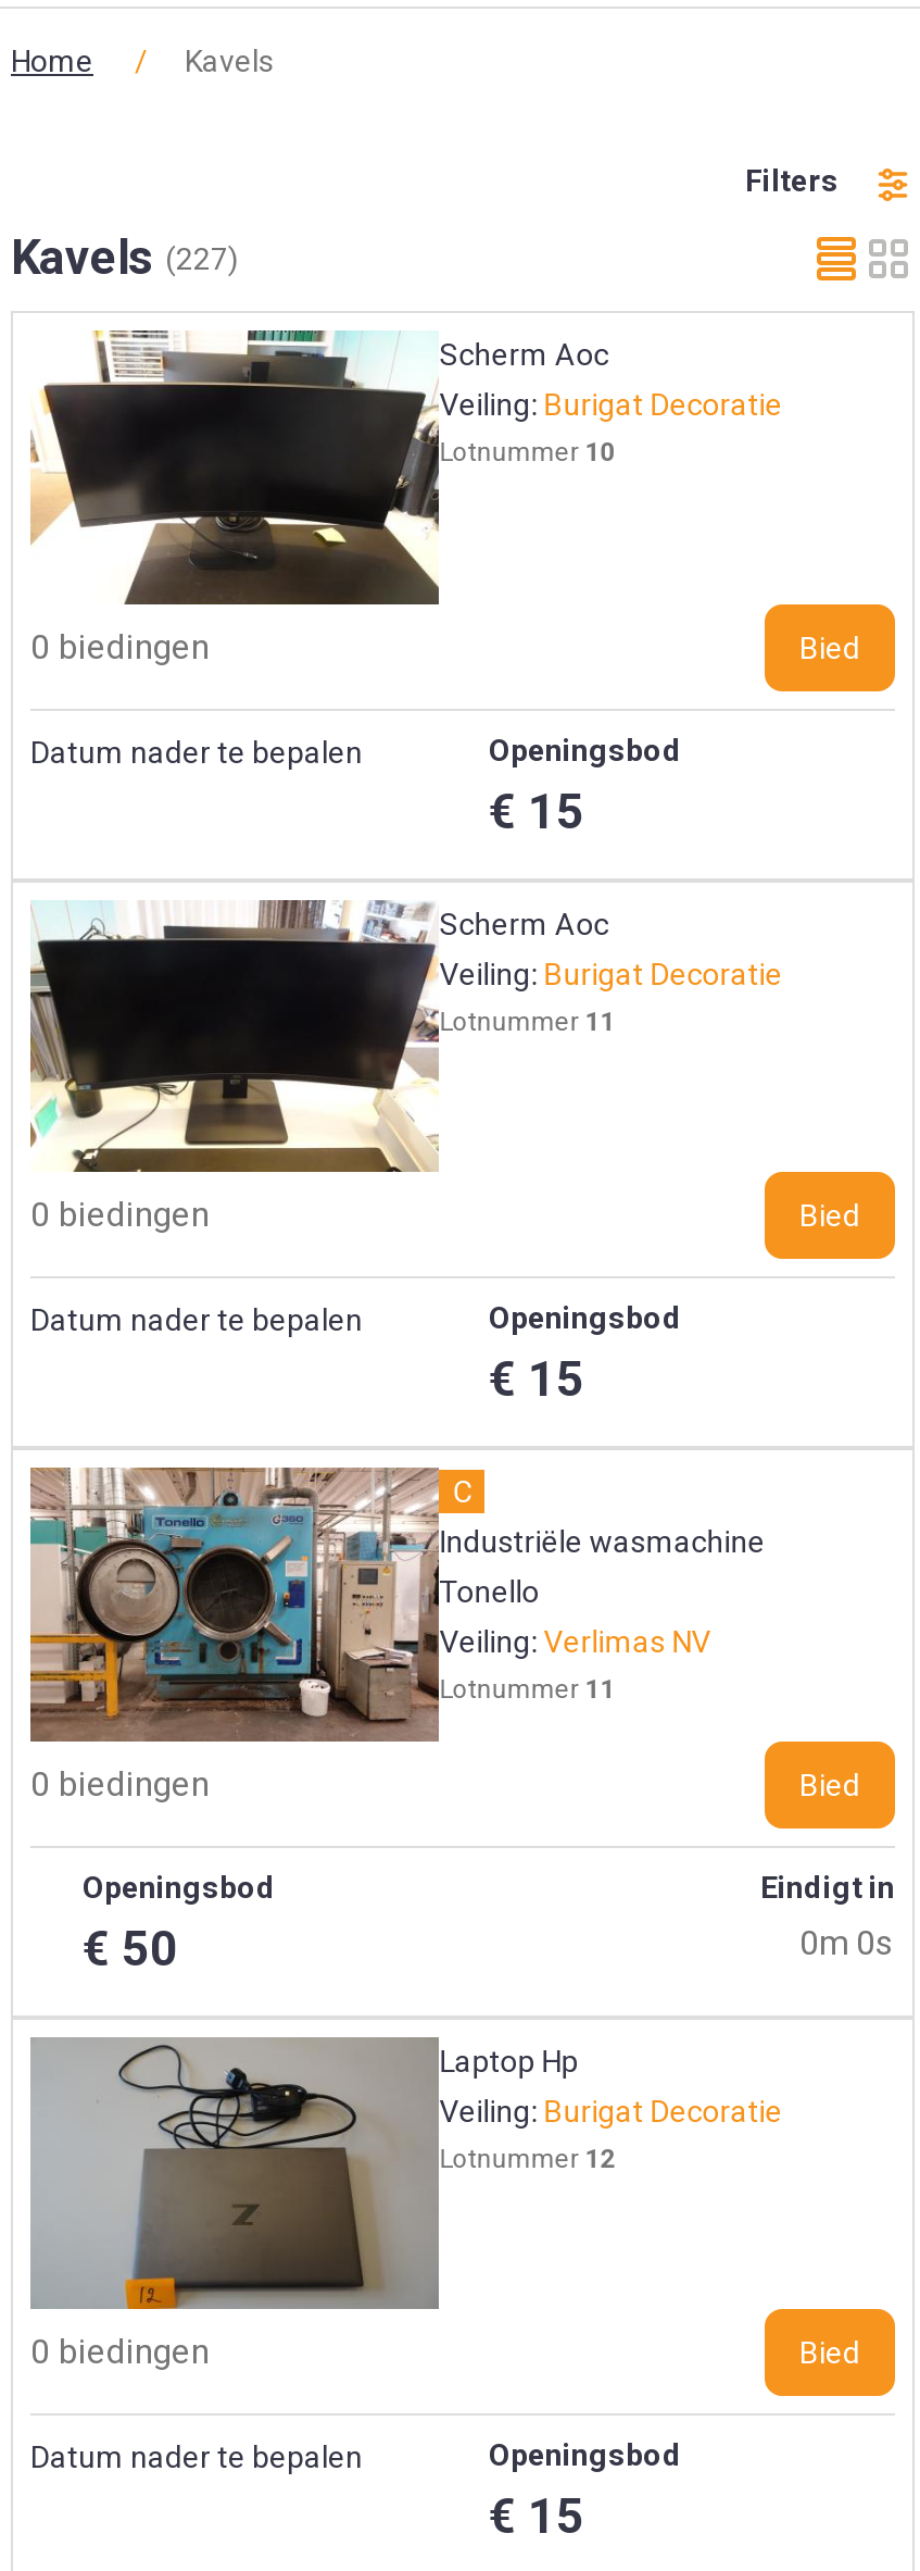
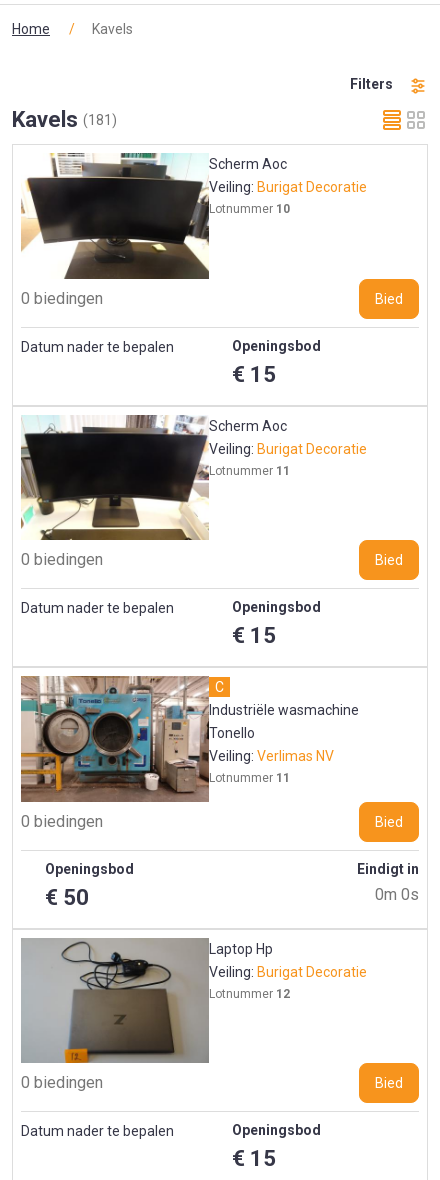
- Kavels (227)
+ Kavels (181)
